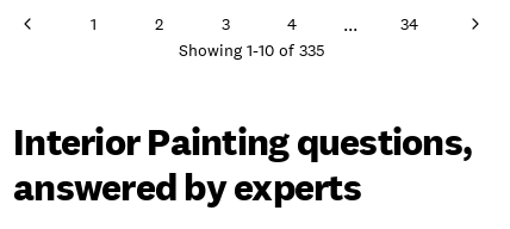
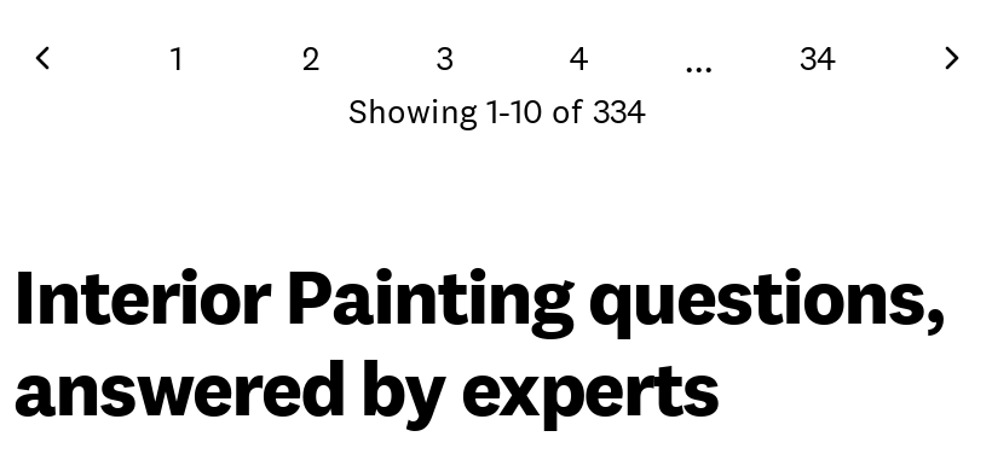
- Showing 1-10 of 335
+ Showing 1-10 of 334
